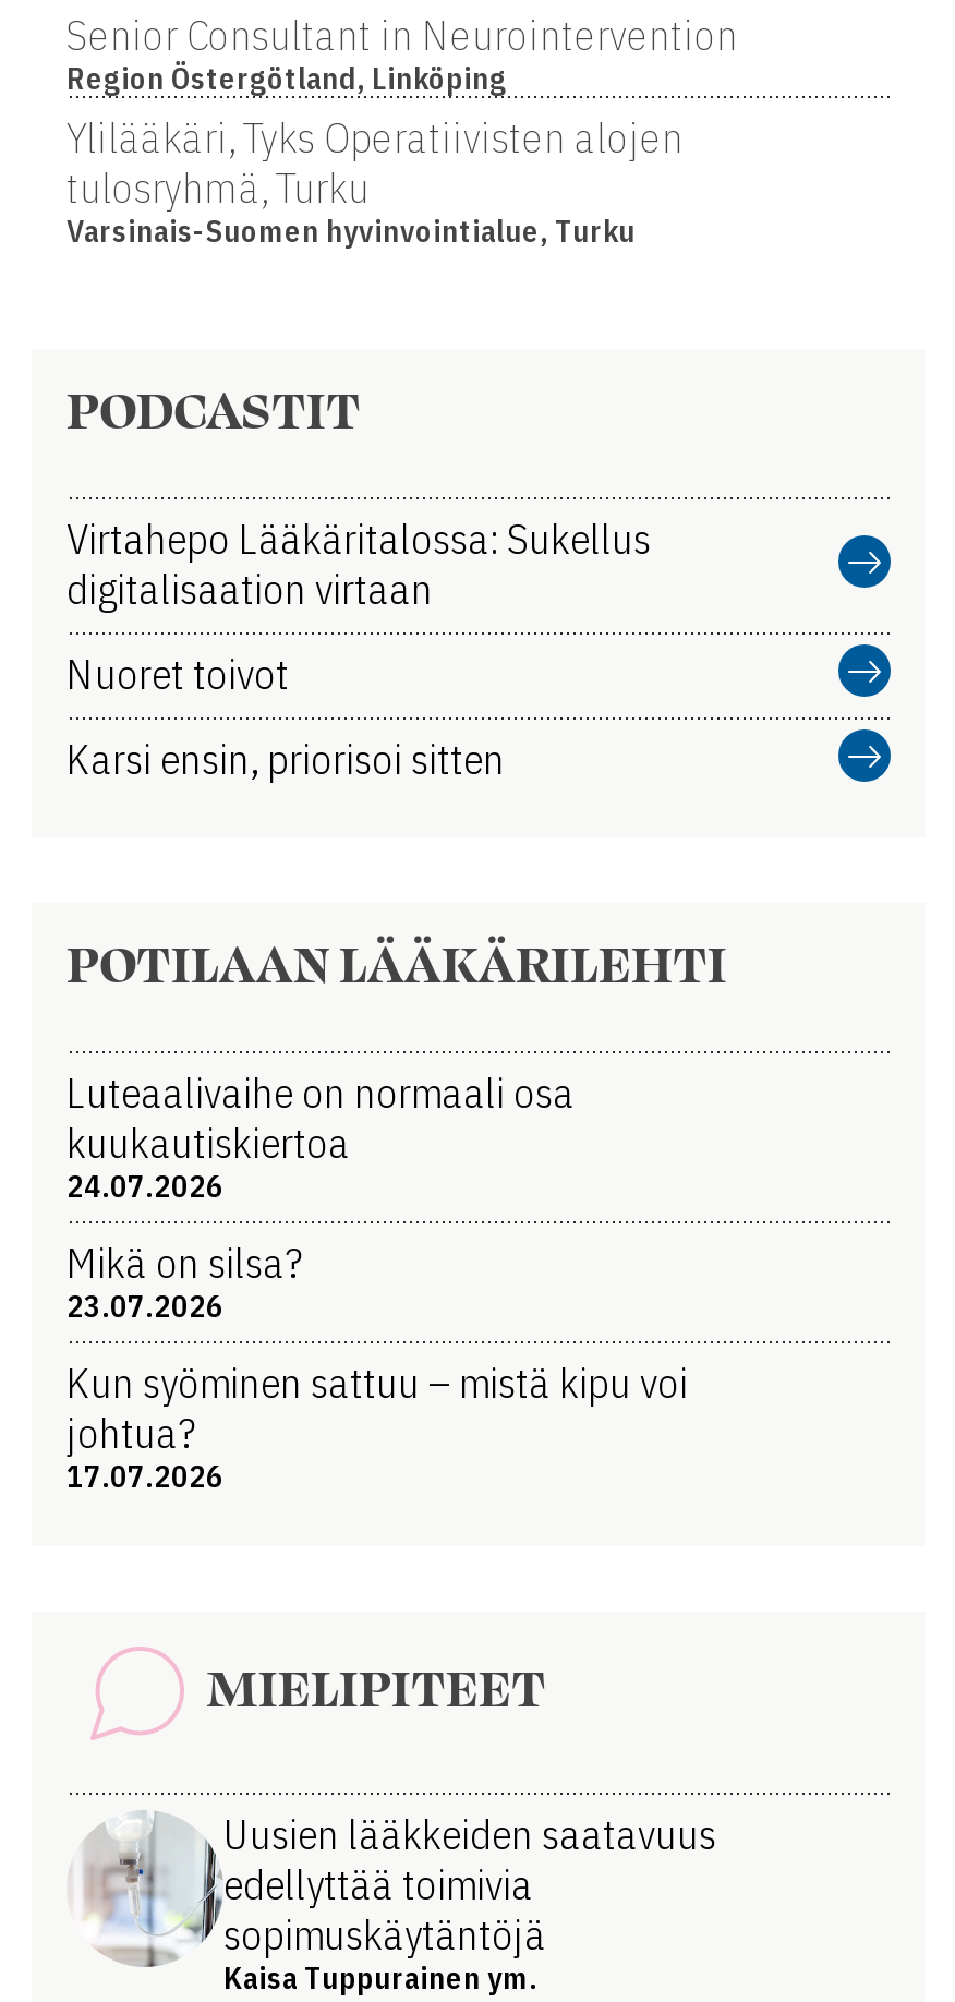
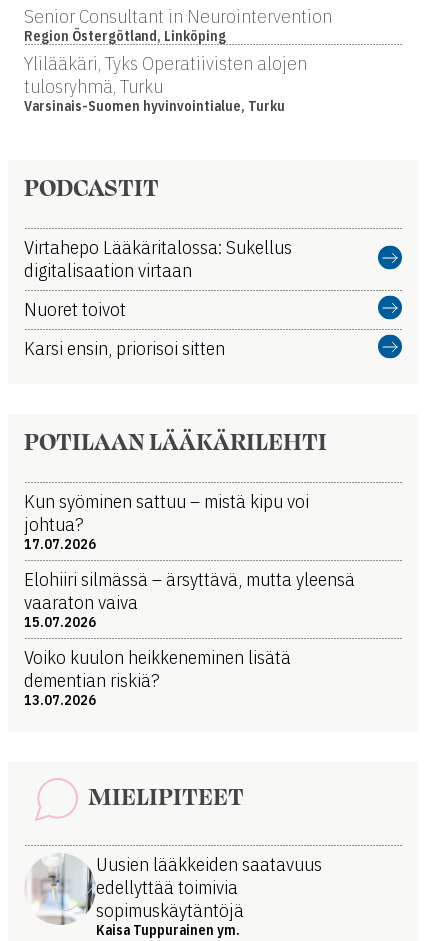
- Luteaalivaihe on normaali osa
- kuukautiskiertoa
- 24.07.2026
- Mikä on silsa?
- 23.07.2026

moved up: Kun syöminen sattuu – mistä kipu voi | johtua? | 17.07.2026

+ Elohiiri silmässä – ärsyttävä, mutta yleensä
+ vaaraton vaiva
+ 15.07.2026
+ Voiko kuulon heikkeneminen lisätä
+ dementian riskiä?
+ 13.07.2026
